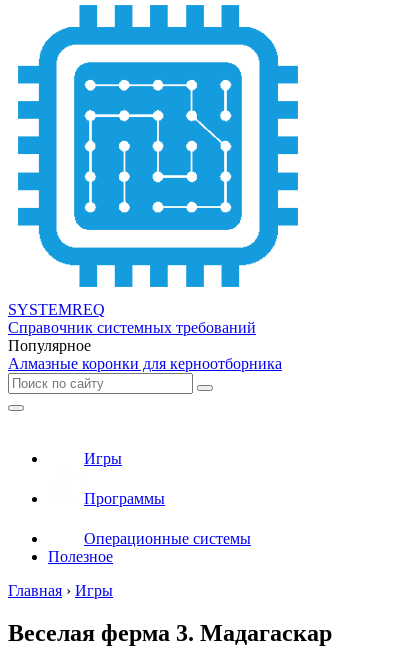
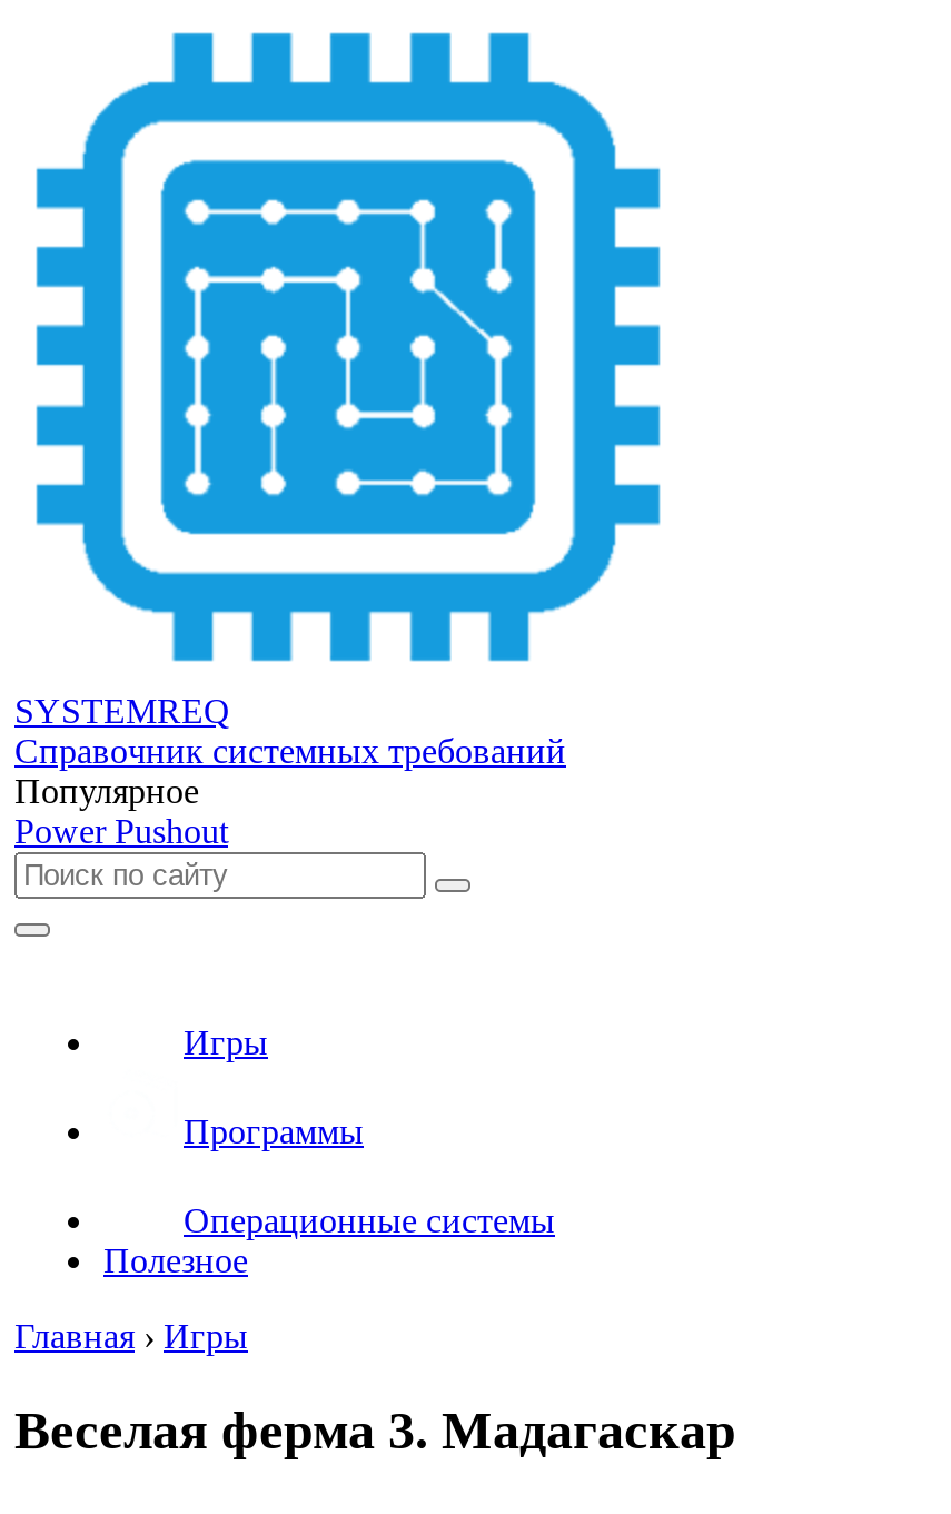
- Алмазные коронки для керноотборника
+ Power Pushout
